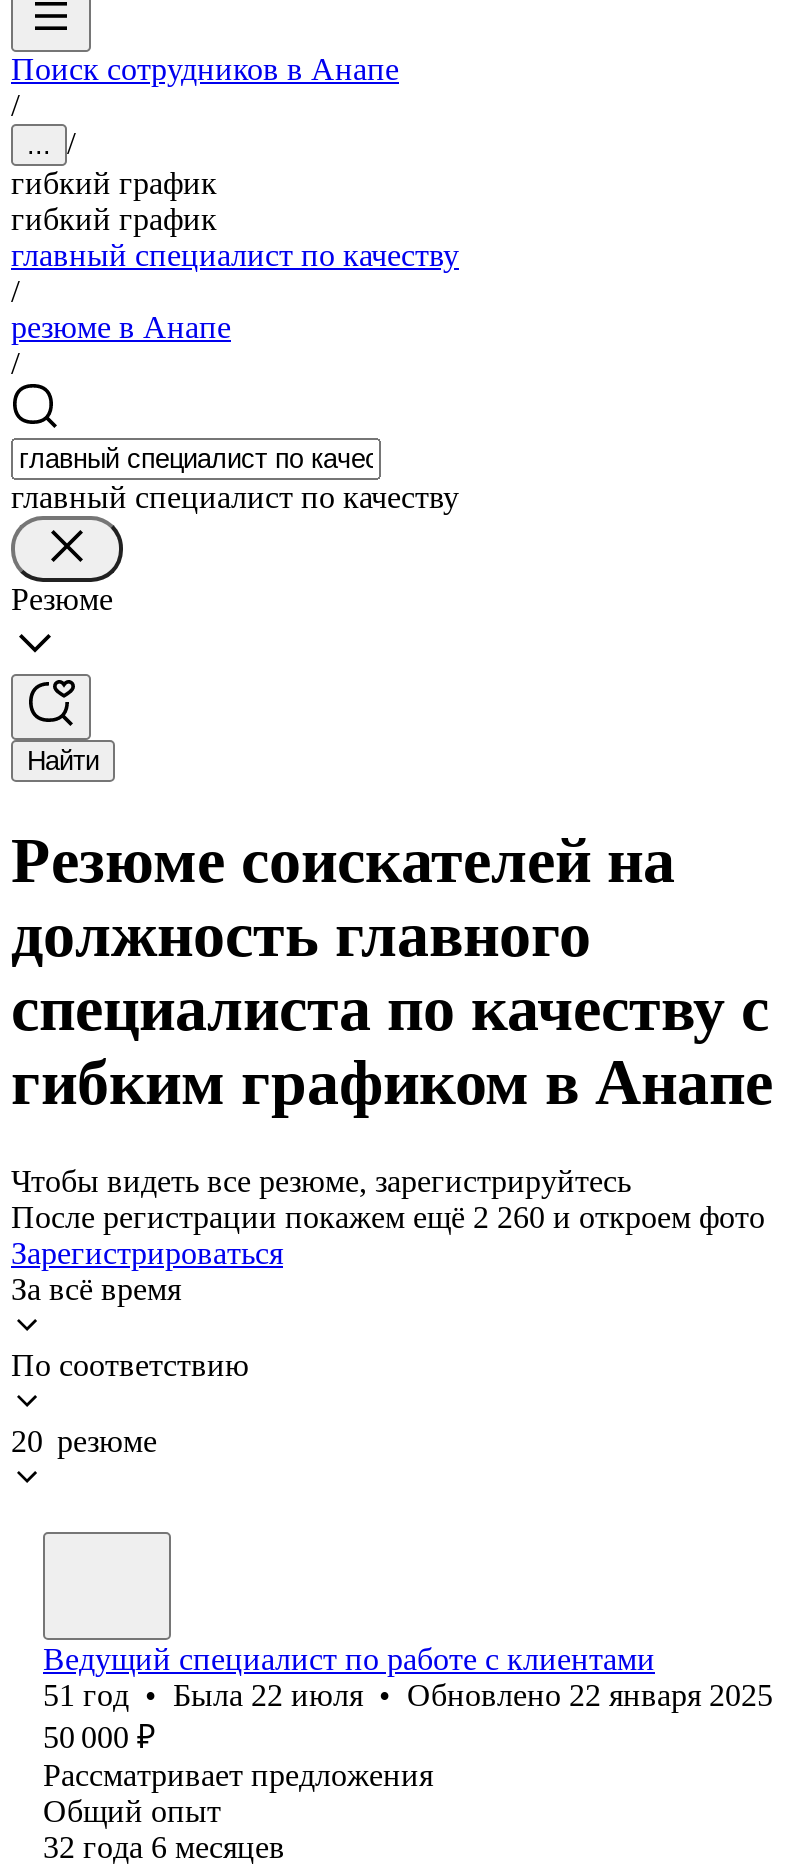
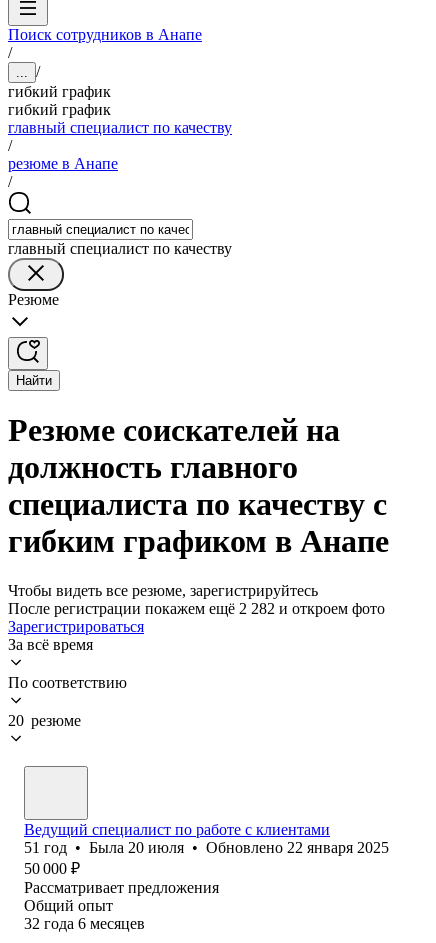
- После регистрации покажем ещё 2 260 и откроем фото
+ После регистрации покажем ещё 2 282 и откроем фото

- 51 год • Была 22 июля • Обновлено 22 января 2025
+ 51 год • Была 20 июля • Обновлено 22 января 2025
